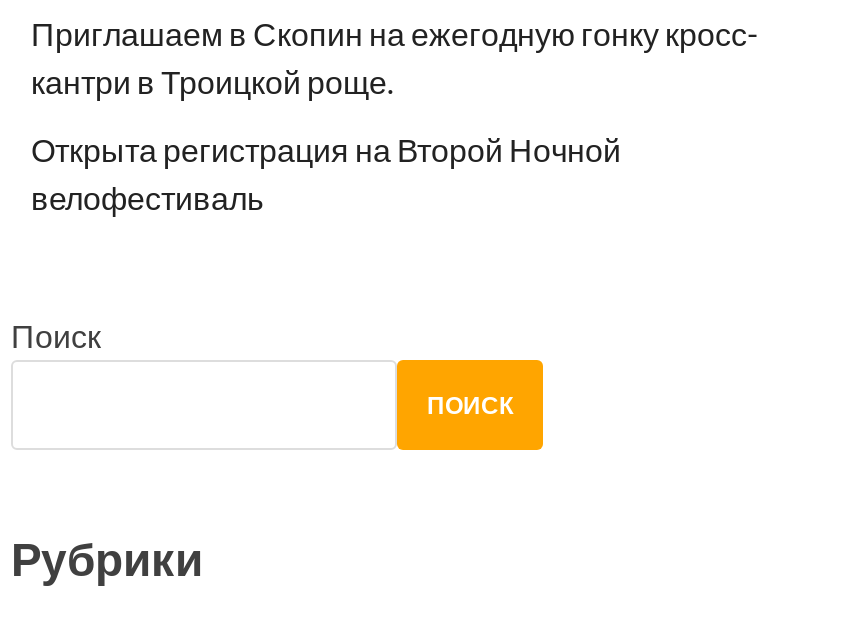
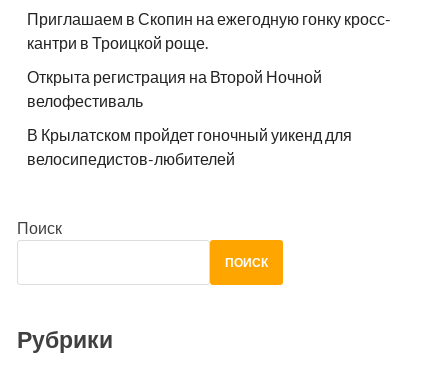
+ В Крылатском пройдет гоночный уикенд для
+ велосипедистов-любителей
